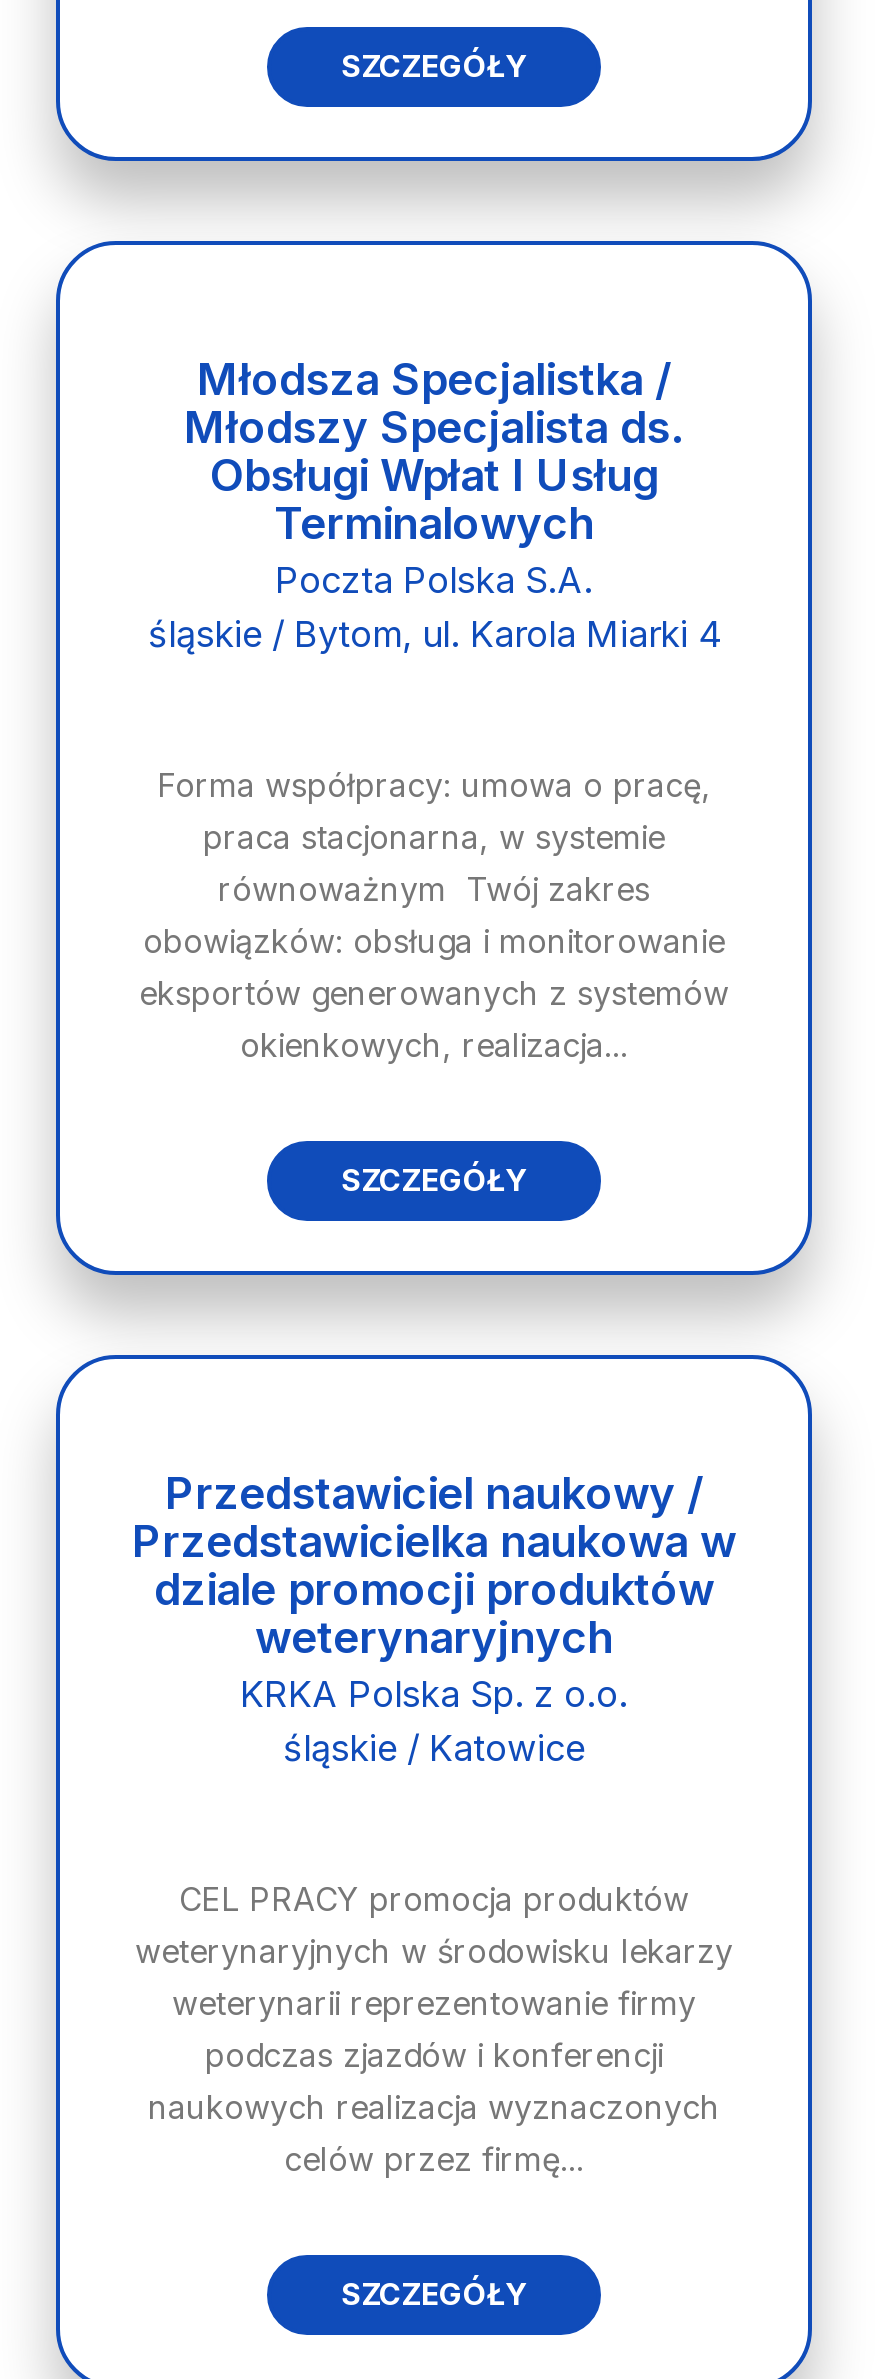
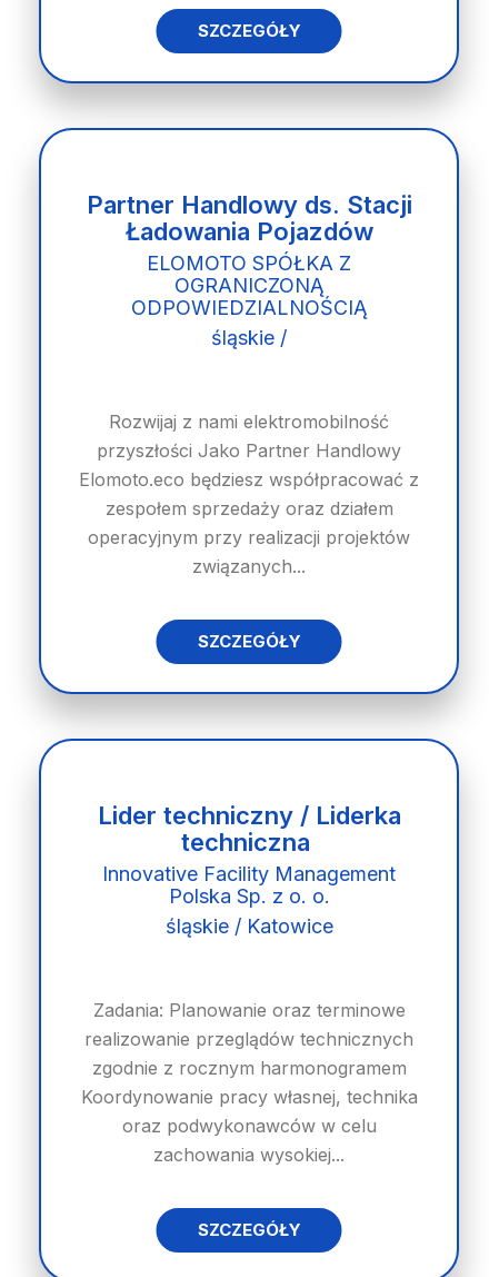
- Młodsza Specjalistka /
- Młodszy Specjalista ds.
- Obsługi Wpłat I Usług
- Terminalowych
- Poczta Polska S.A.
- śląskie / Bytom, ul. Karola Miarki 4
+ Partner Handlowy ds. Stacji
+ Ładowania Pojazdów
+ ELOMOTO SPÓŁKA Z
+ OGRANICZONĄ
+ ODPOWIEDZIALNOŚCIĄ
+ śląskie /

- Forma współpracy: umowa o pracę,
- praca stacjonarna, w systemie
- równoważnym Twój zakres
- obowiązków: obsługa i monitorowanie
- eksportów generowanych z systemów
- okienkowych, realizacja...
+ Rozwijaj z nami elektromobilność
+ przyszłości Jako Partner Handlowy
+ Elomoto.eco będziesz współpracować z
+ zespołem sprzedaży oraz działem
+ operacyjnym przy realizacji projektów
+ związanych...

- Przedstawiciel naukowy /
- Przedstawicielka naukowa w
- dziale promocji produktów
- weterynaryjnych
- KRKA Polska Sp. z o.o.
+ Lider techniczny / Liderka
+ techniczna
+ Innovative Facility Management
+ Polska Sp. z o. o.

- CEL PRACY promocja produktów
- weterynaryjnych w środowisku lekarzy
- weterynarii reprezentowanie firmy
- podczas zjazdów i konferencji
- naukowych realizacja wyznaczonych
- celów przez firmę...
+ Zadania: Planowanie oraz terminowe
+ realizowanie przeglądów technicznych
+ zgodnie z rocznym harmonogramem
+ Koordynowanie pracy własnej, technika
+ oraz podwykonawców w celu
+ zachowania wysokiej...
